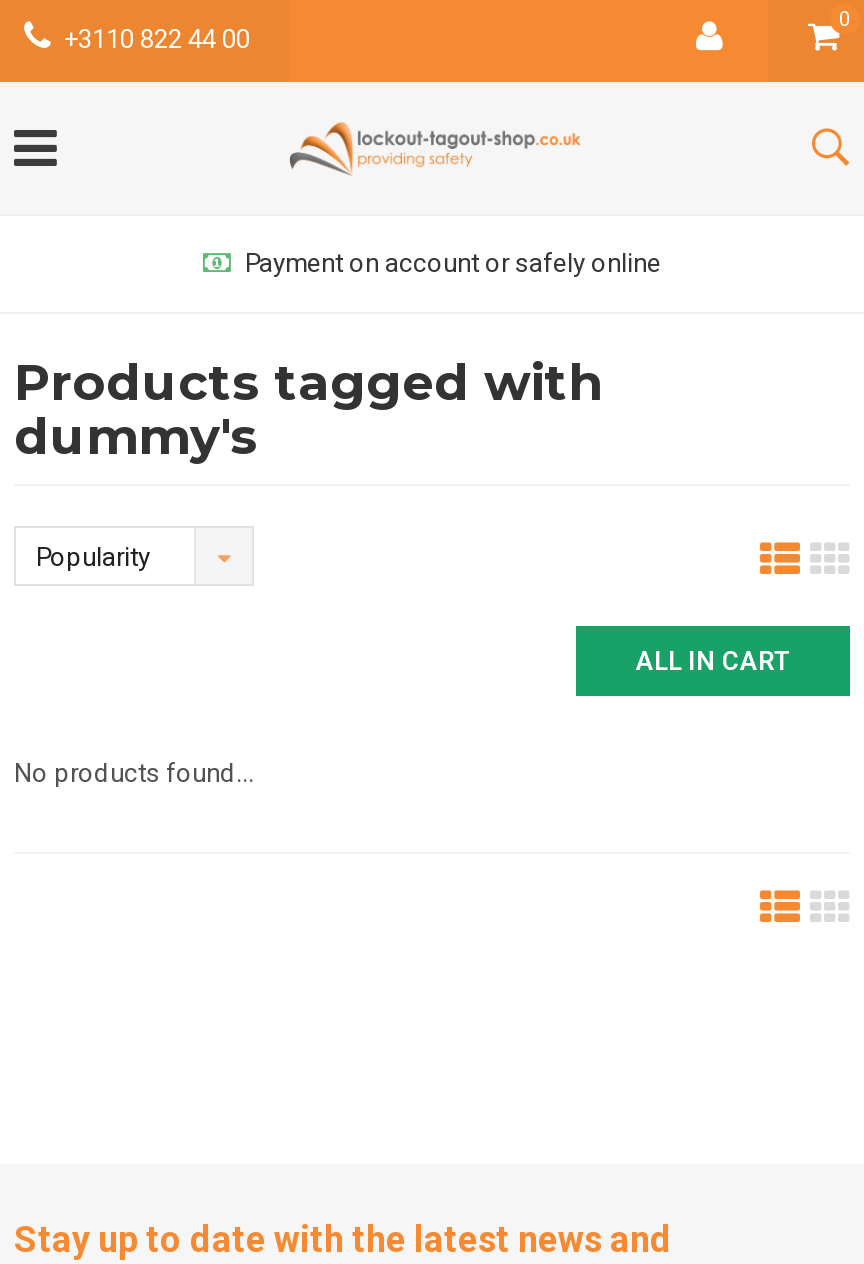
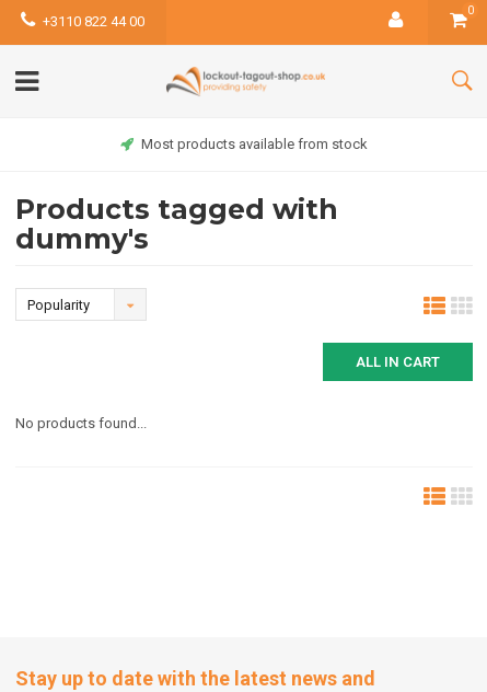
- Payment on account or safely online
+ Most products available from stock
